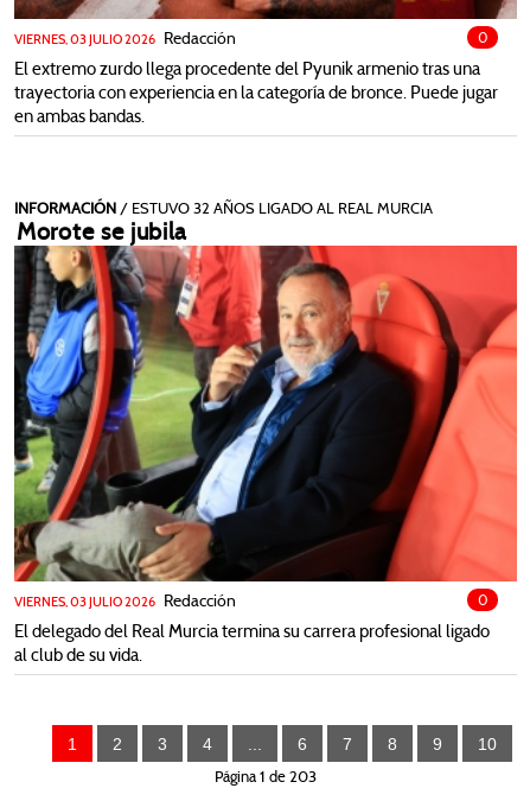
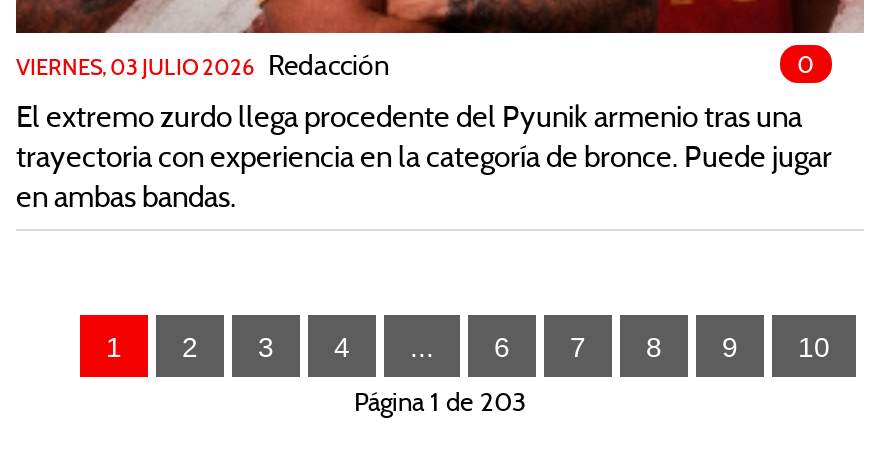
- [image]
- INFORMACIÓN / ESTUVO 32 AÑOS LIGADO AL REAL MURCIA
- Morote se jubila

- VIERNES, 03 JULIO 2026 Redacción
- 0
- El delegado del Real Murcia termina su carrera profesional ligado
- al club de su vida.
